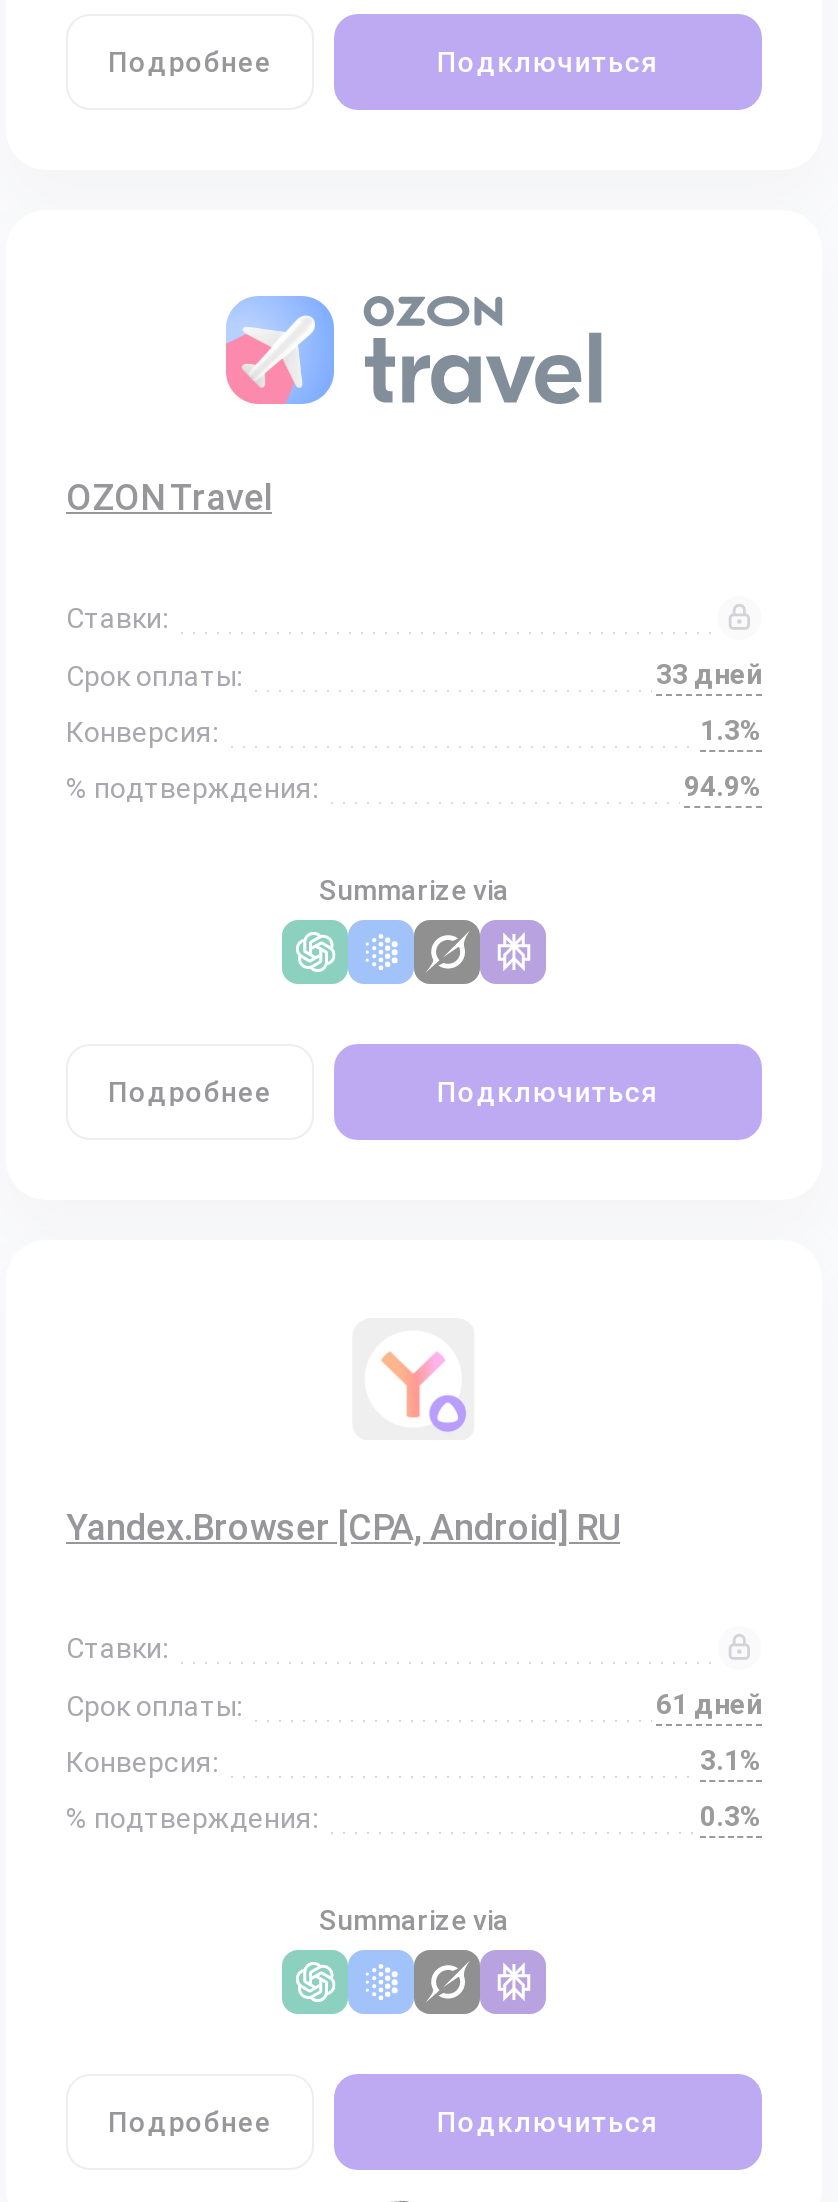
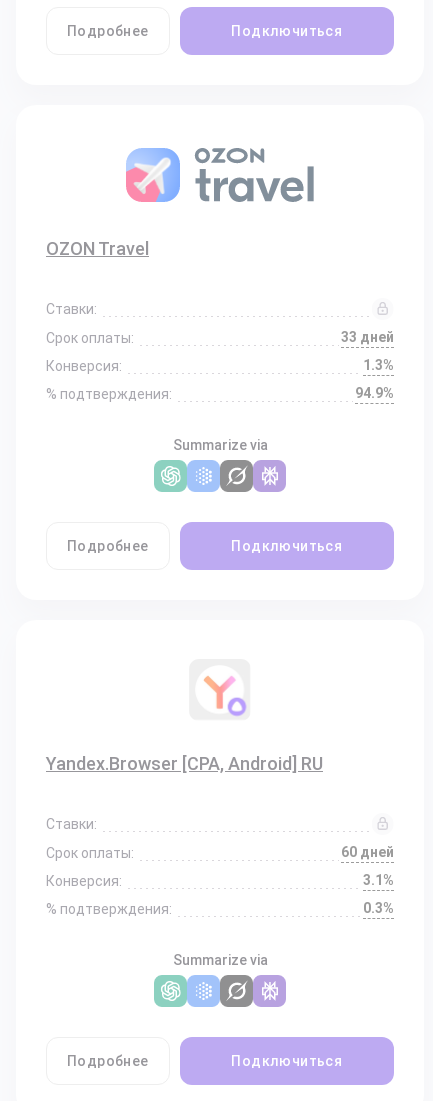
- 61 дней
+ 60 дней
